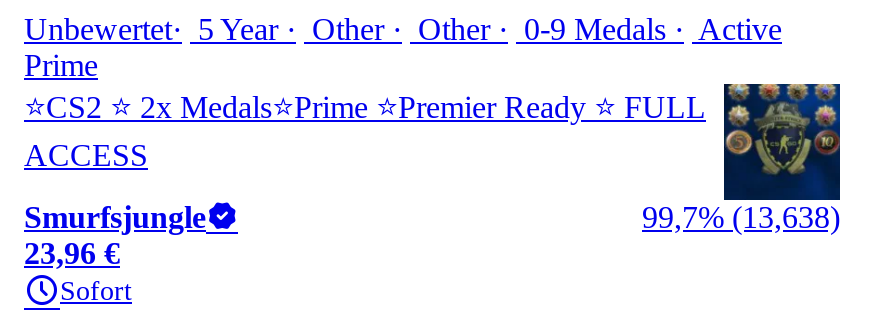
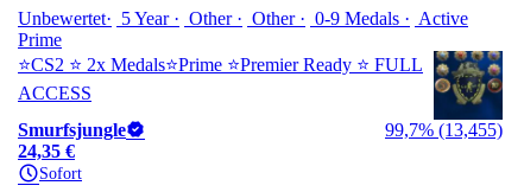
- 99,7% (13,638)
+ 99,7% (13,455)

- 23,96 €
+ 24,35 €
